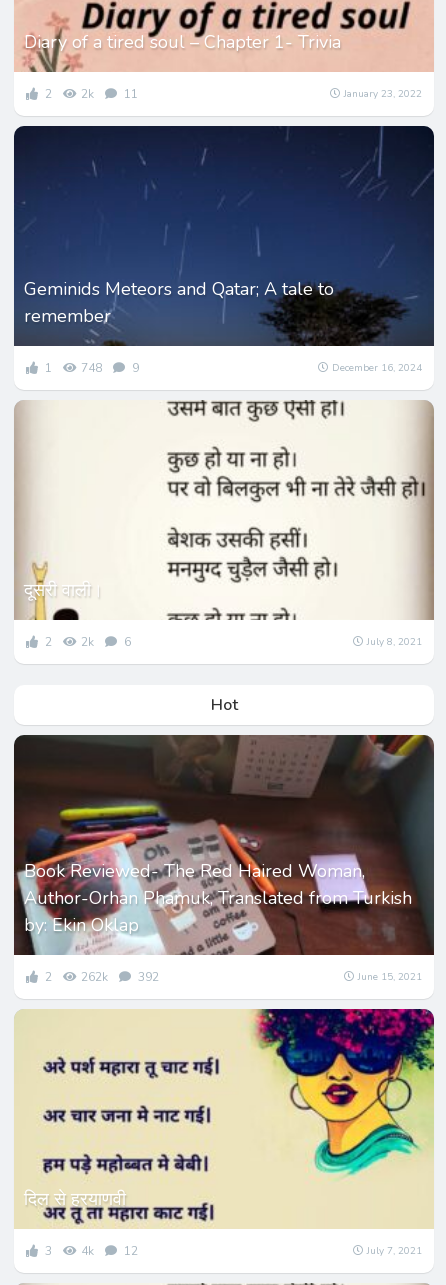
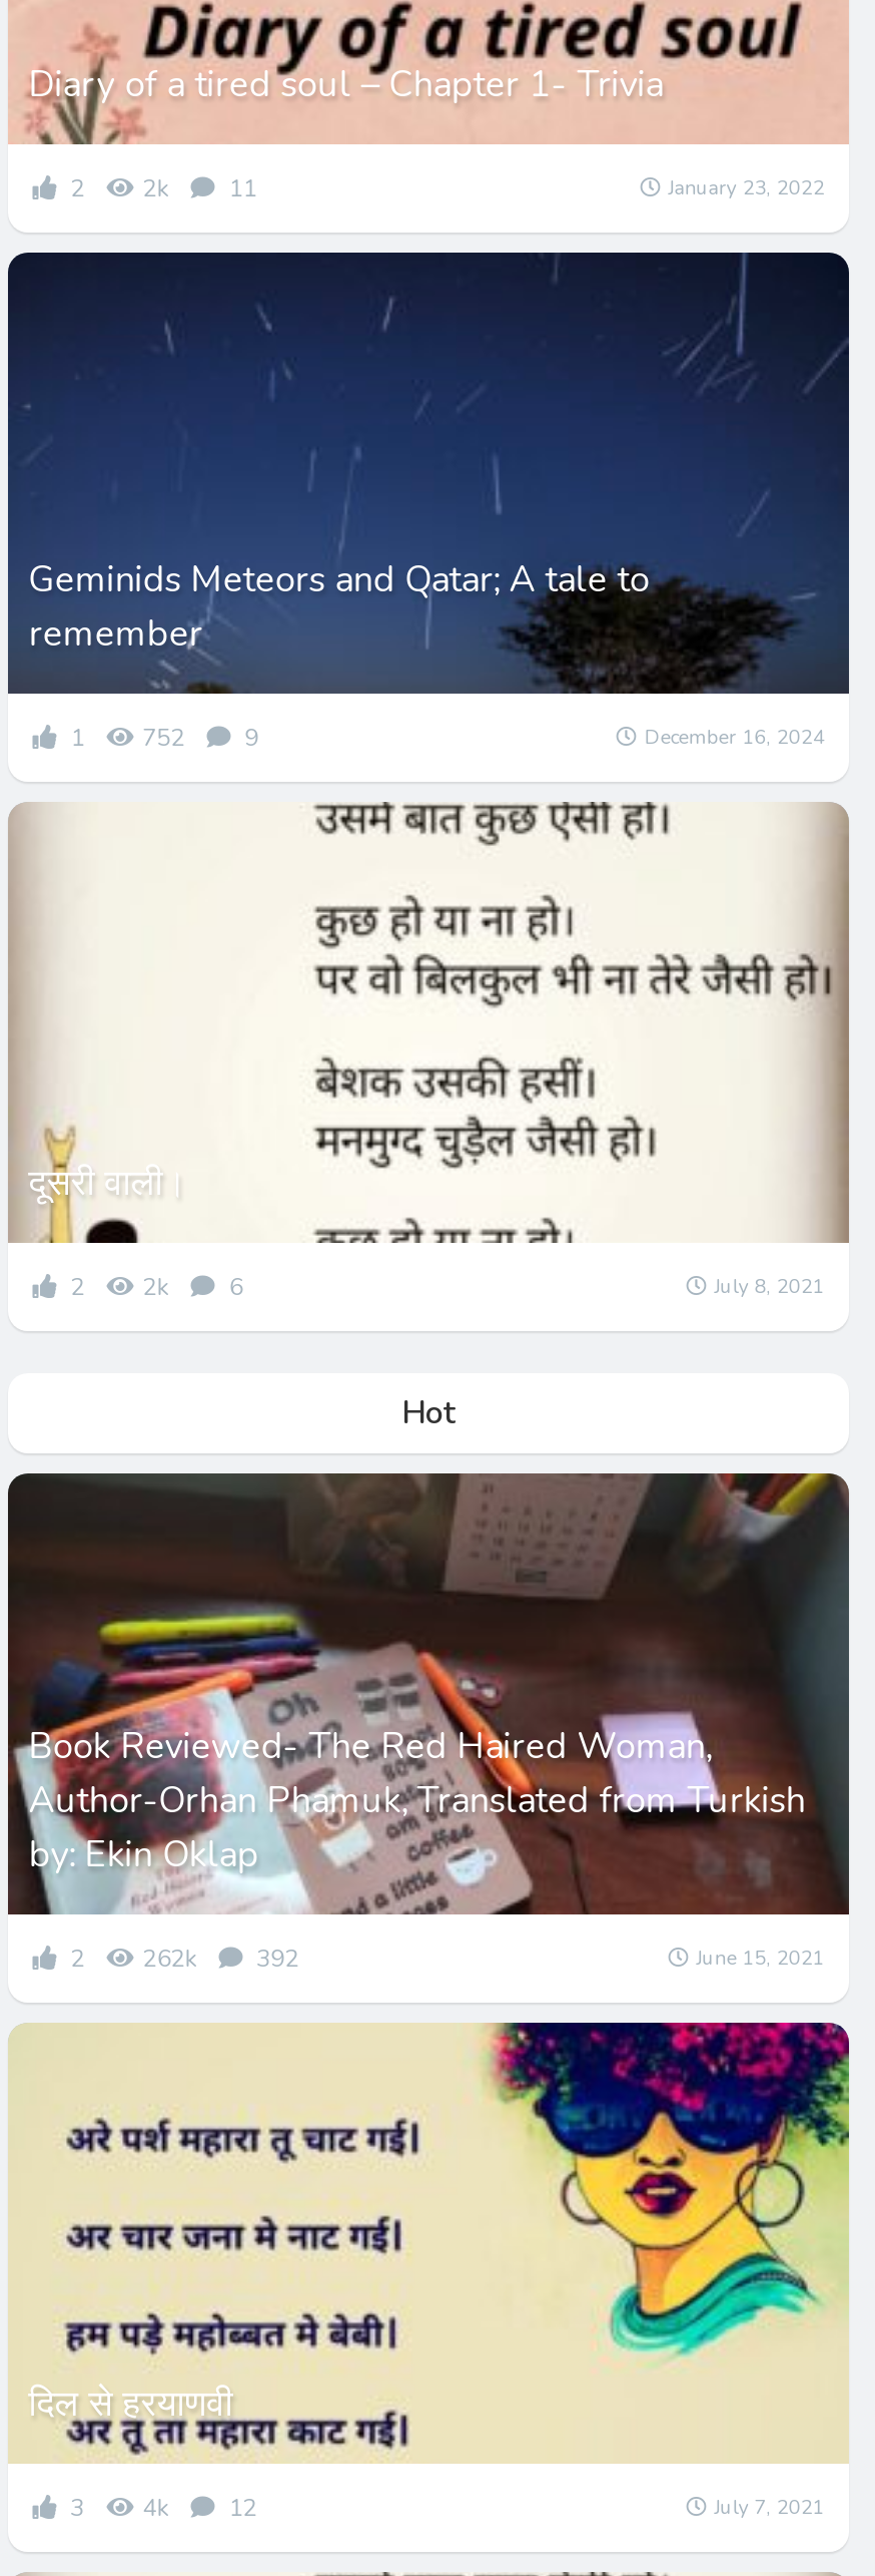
- 1 748 9
+ 1 752 9
